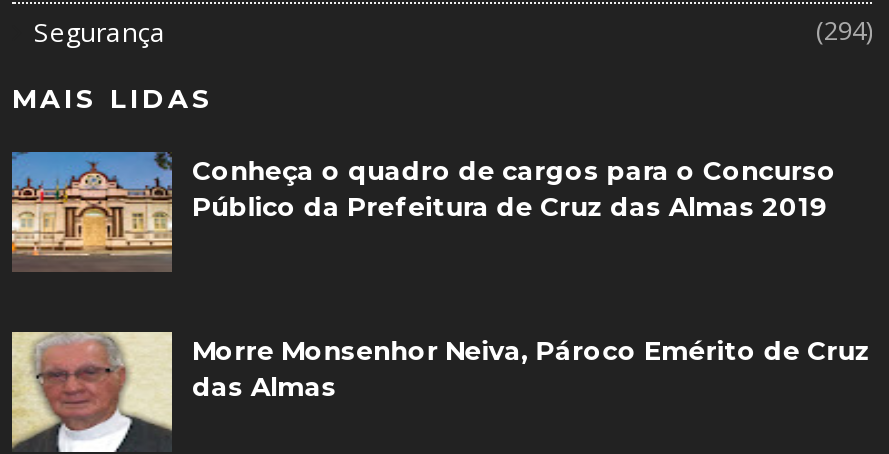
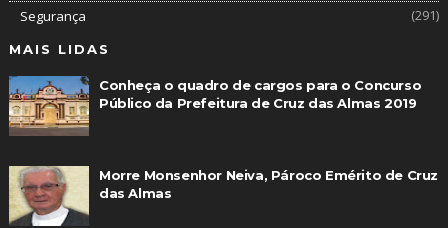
- (294)
+ (291)
